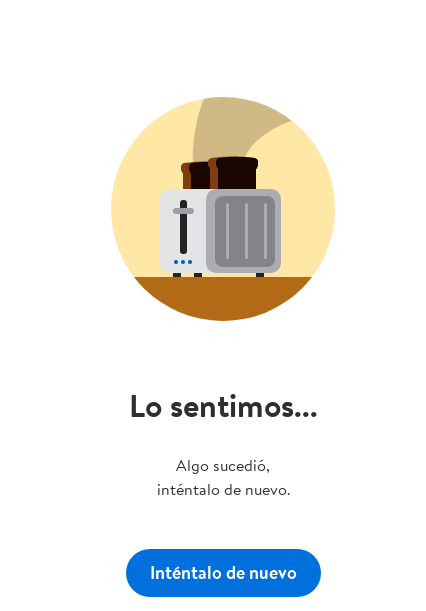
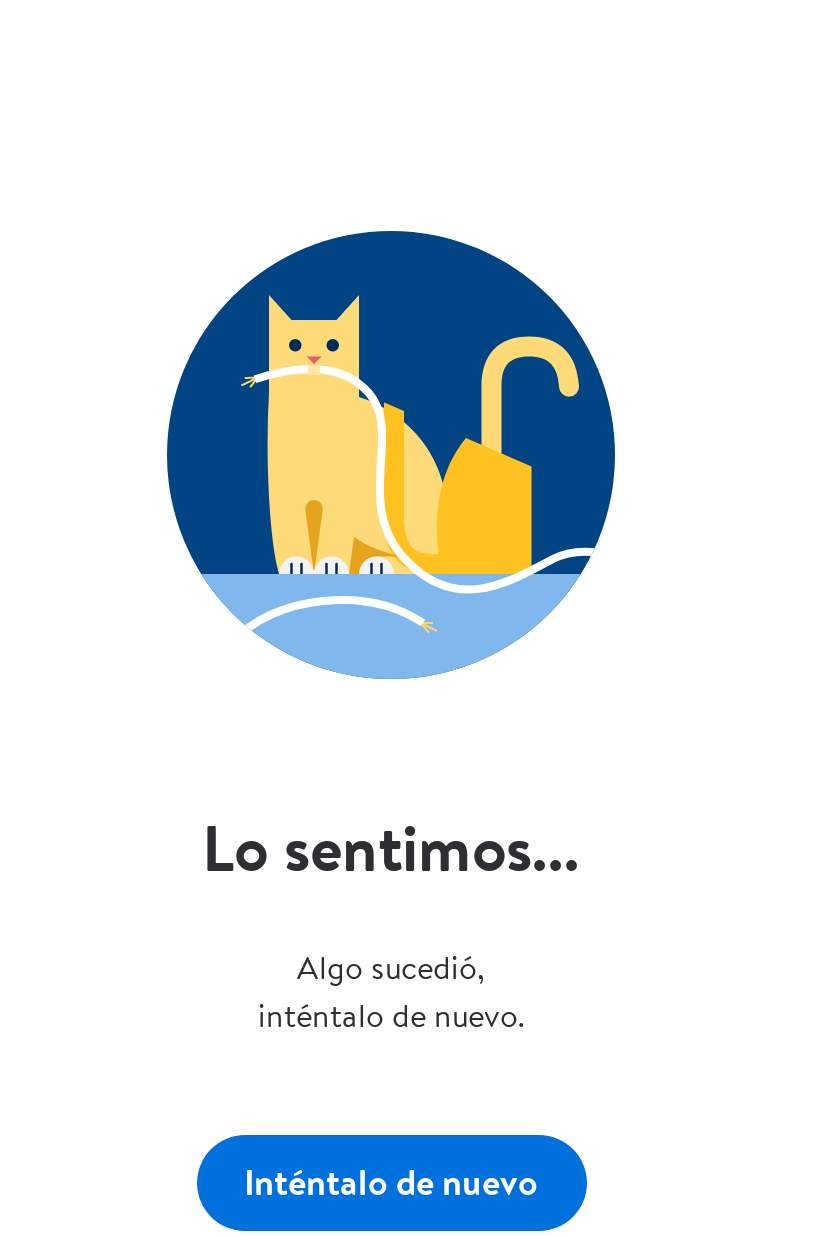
- [image]
+ [image]
